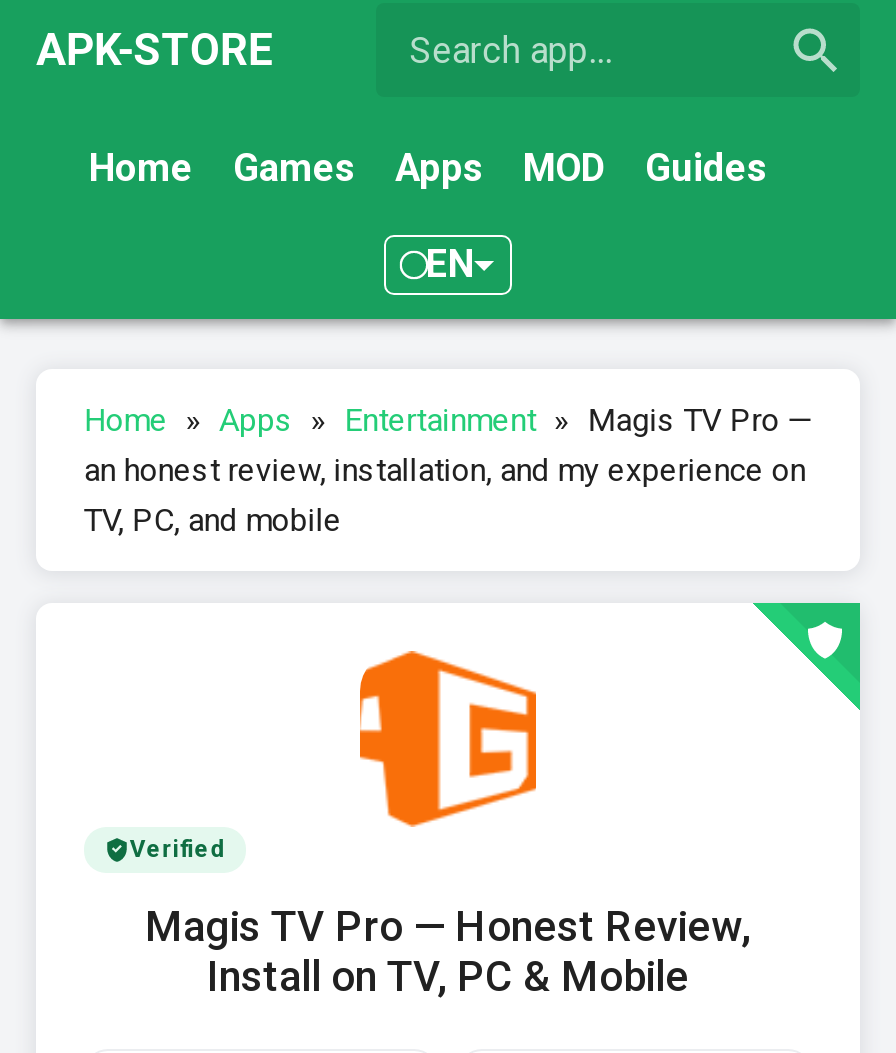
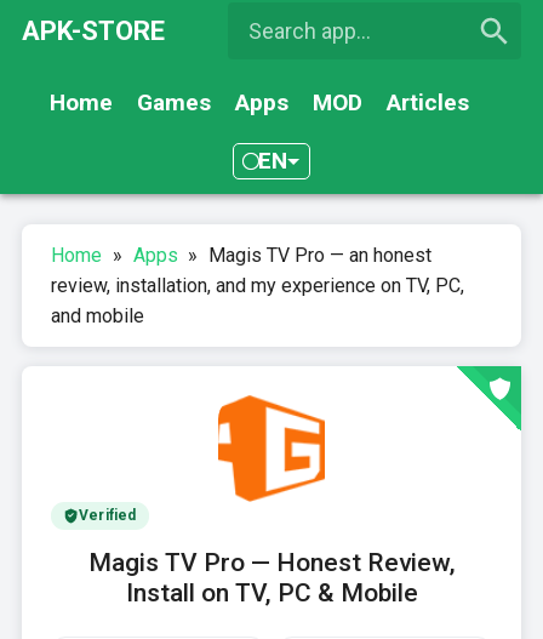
- Guides
+ Articles

- Home » Apps » Entertainment » Magis TV Pro —
- an honest review, installation, and my experience on
- TV, PC, and mobile
+ Home » Apps » Magis TV Pro — an honest
+ review, installation, and my experience on TV, PC,
+ and mobile
